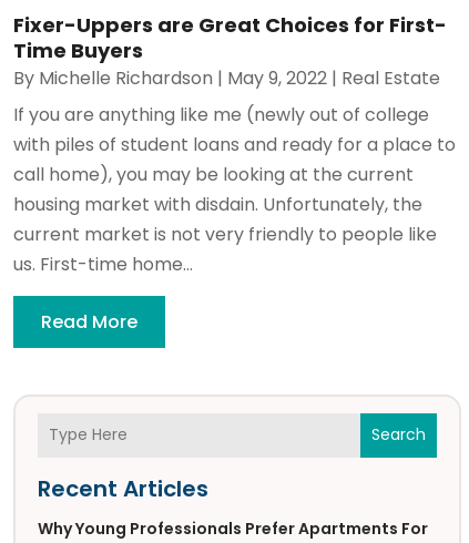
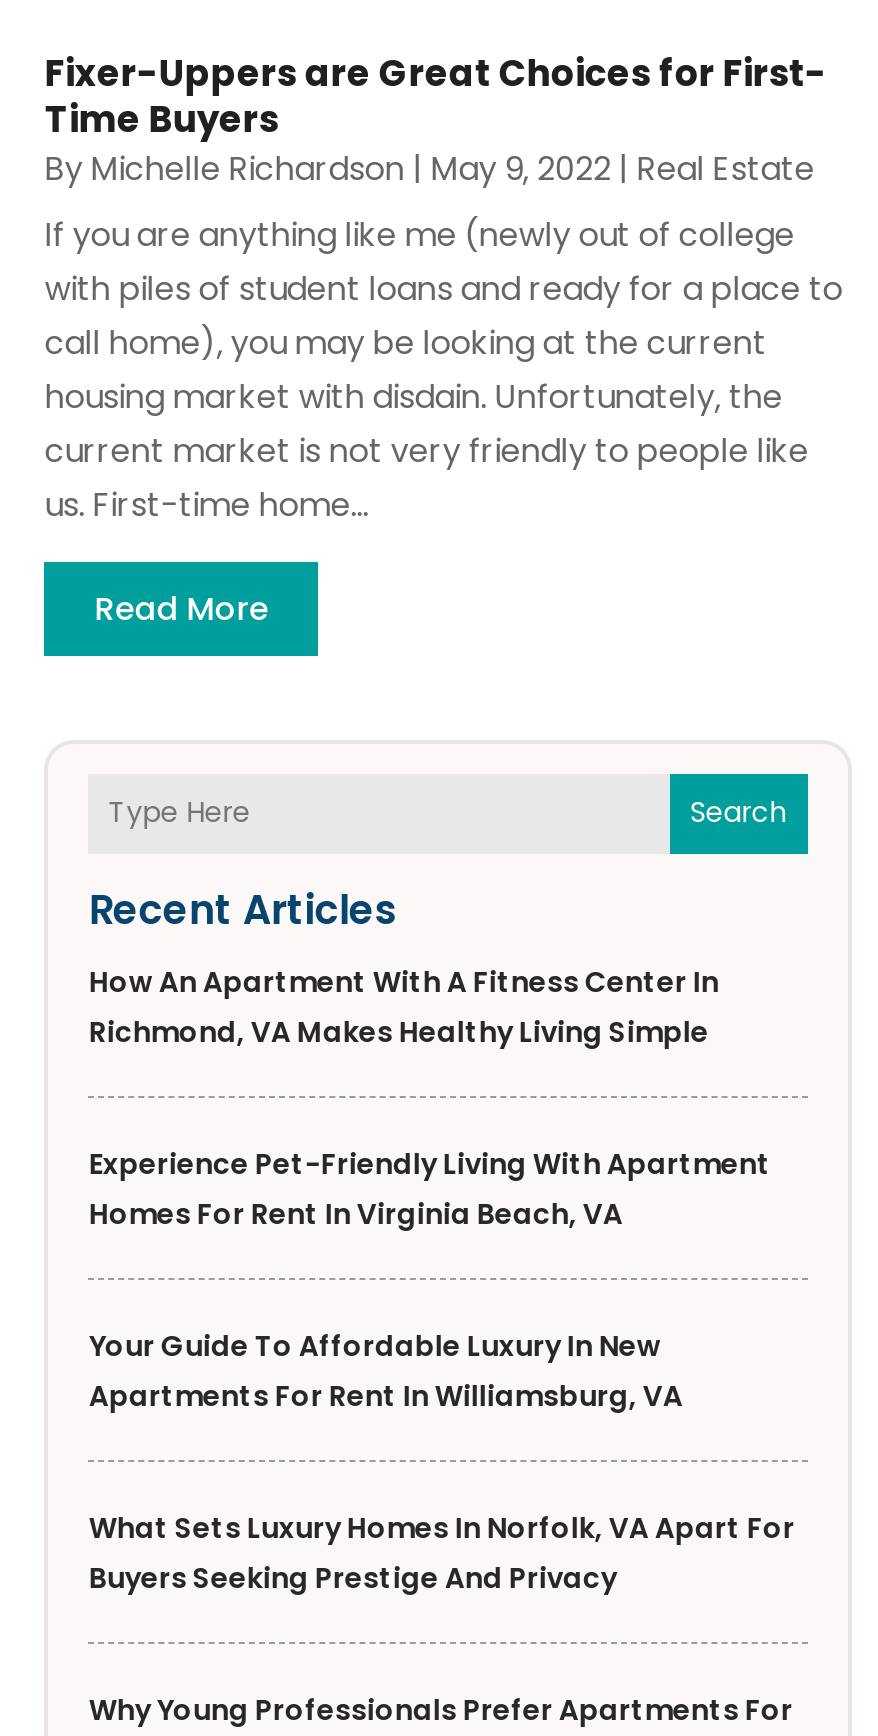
+ How An Apartment With A Fitness Center In
+ Richmond, VA Makes Healthy Living Simple
+ Experience Pet-Friendly Living With Apartment
+ Homes For Rent In Virginia Beach, VA
+ Your Guide To Affordable Luxury In New
+ Apartments For Rent In Williamsburg, VA
+ What Sets Luxury Homes In Norfolk, VA Apart For
+ Buyers Seeking Prestige And Privacy
